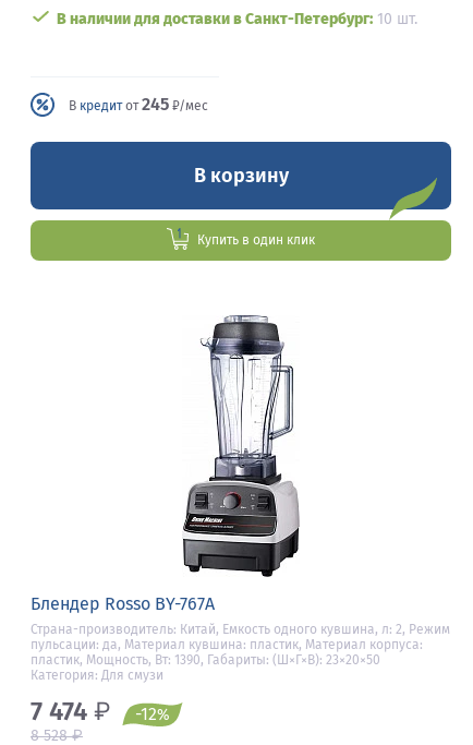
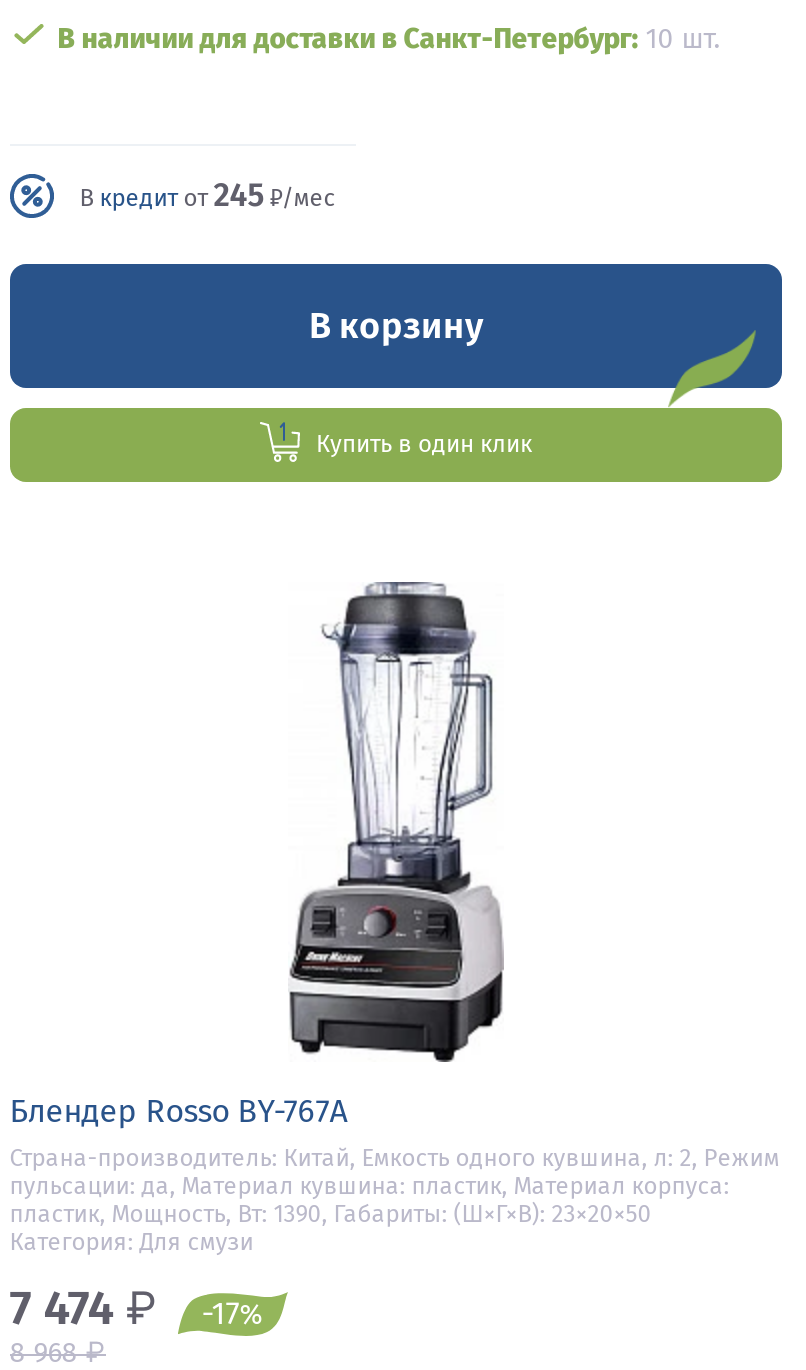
- 7 474 ₽ -12%
+ 7 474 ₽ -17%

- 8 528₽
+ 8 968₽
